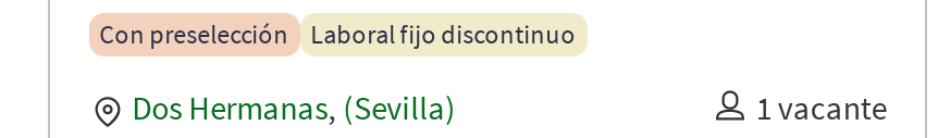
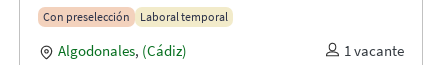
- Laboral fijo discontinuo
+ Laboral temporal

- Dos Hermanas, (Sevilla)
+ Algodonales, (Cádiz)
